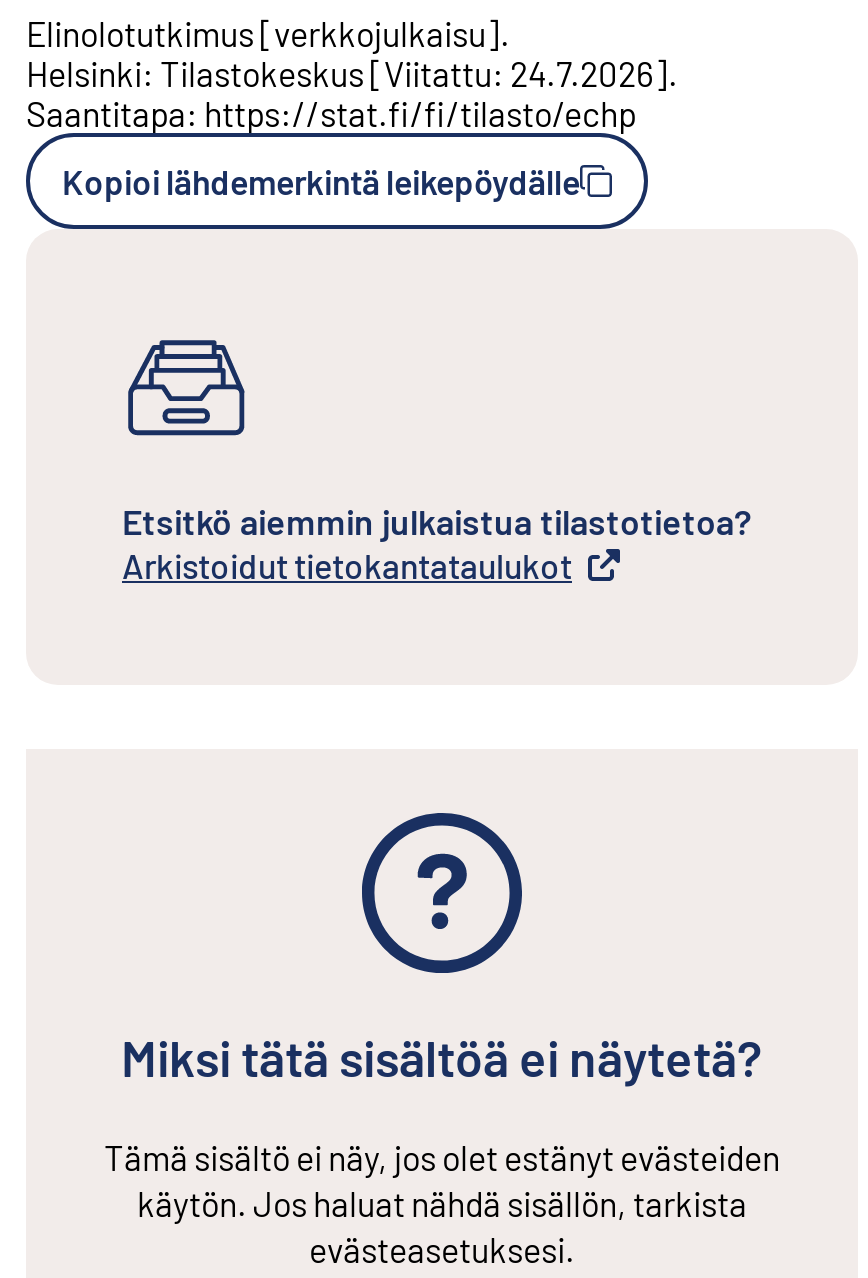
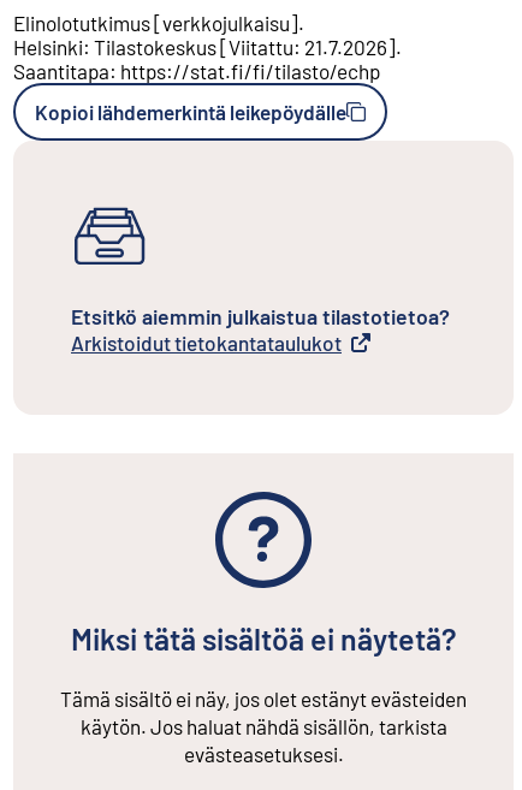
- Helsinki: Tilastokeskus [Viitattu: 24.7.2026].
+ Helsinki: Tilastokeskus [Viitattu: 21.7.2026].
